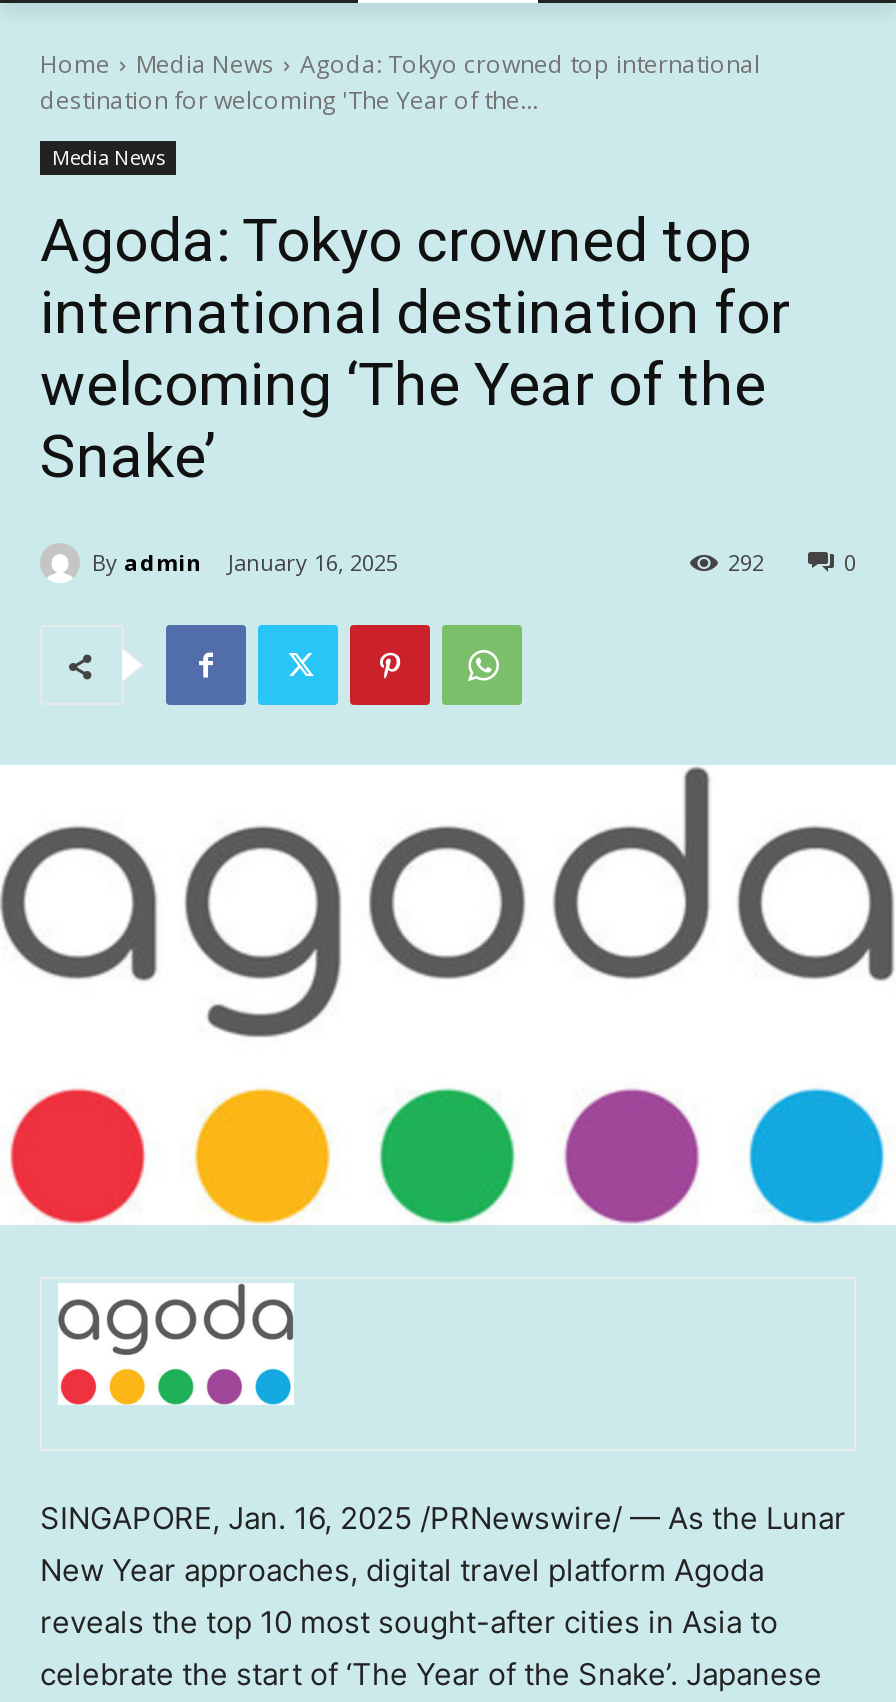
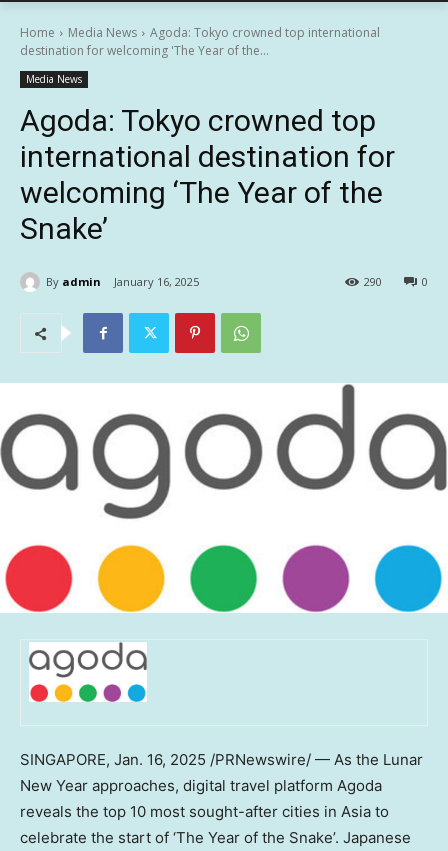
- 292
+ 290
